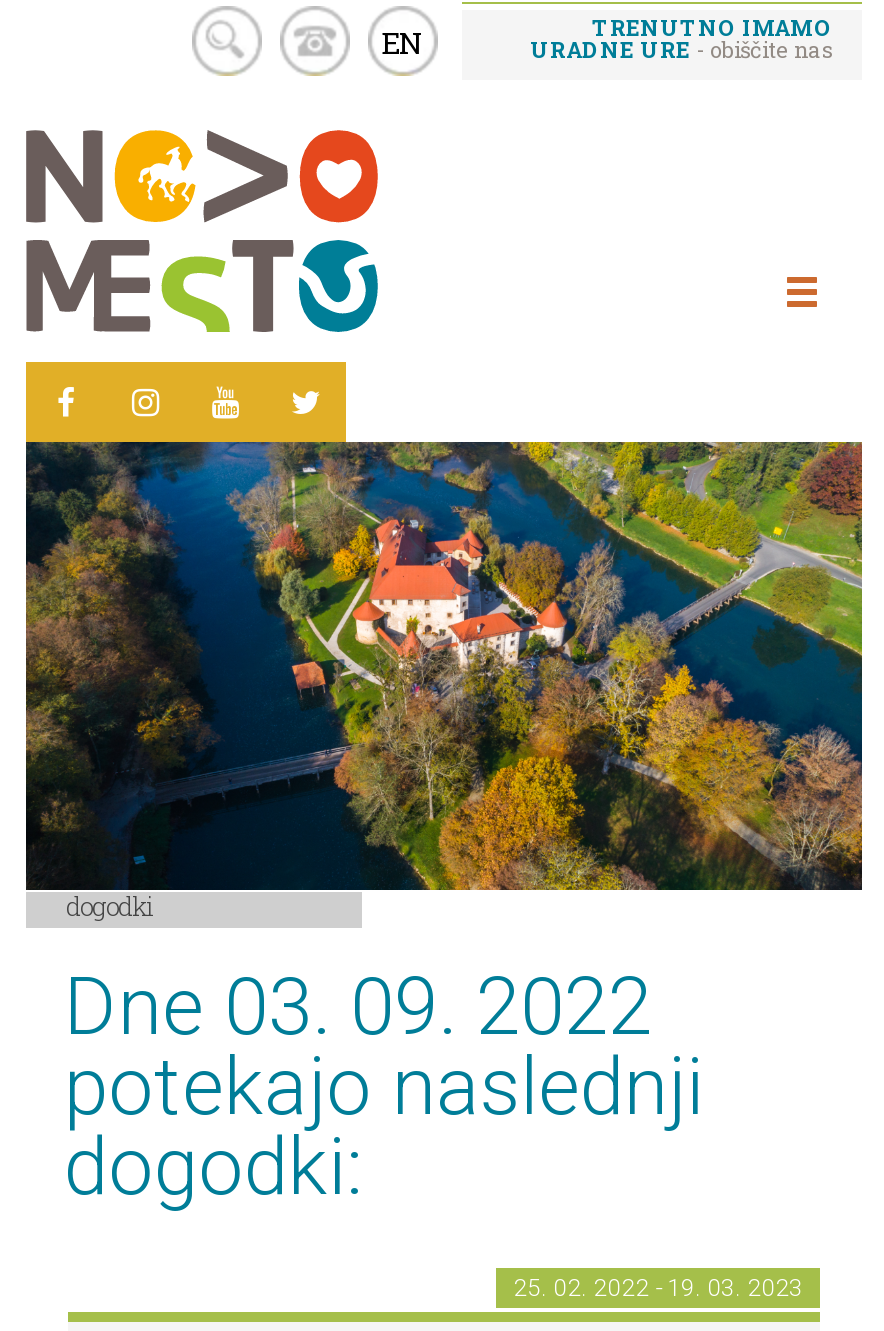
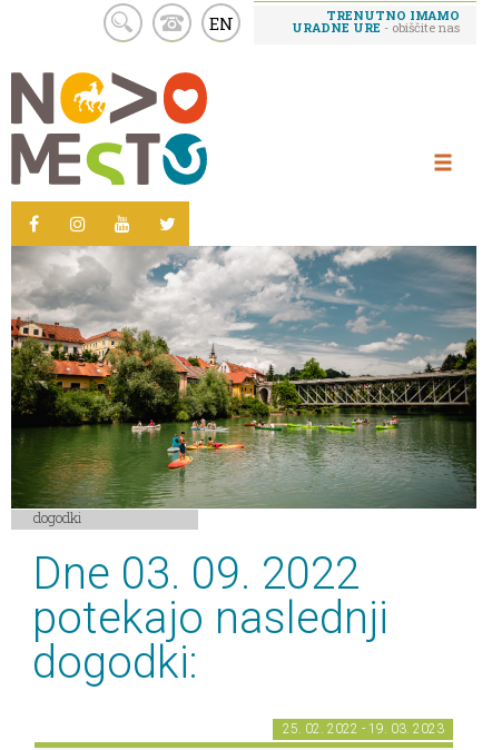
- [image]
+ [image]
